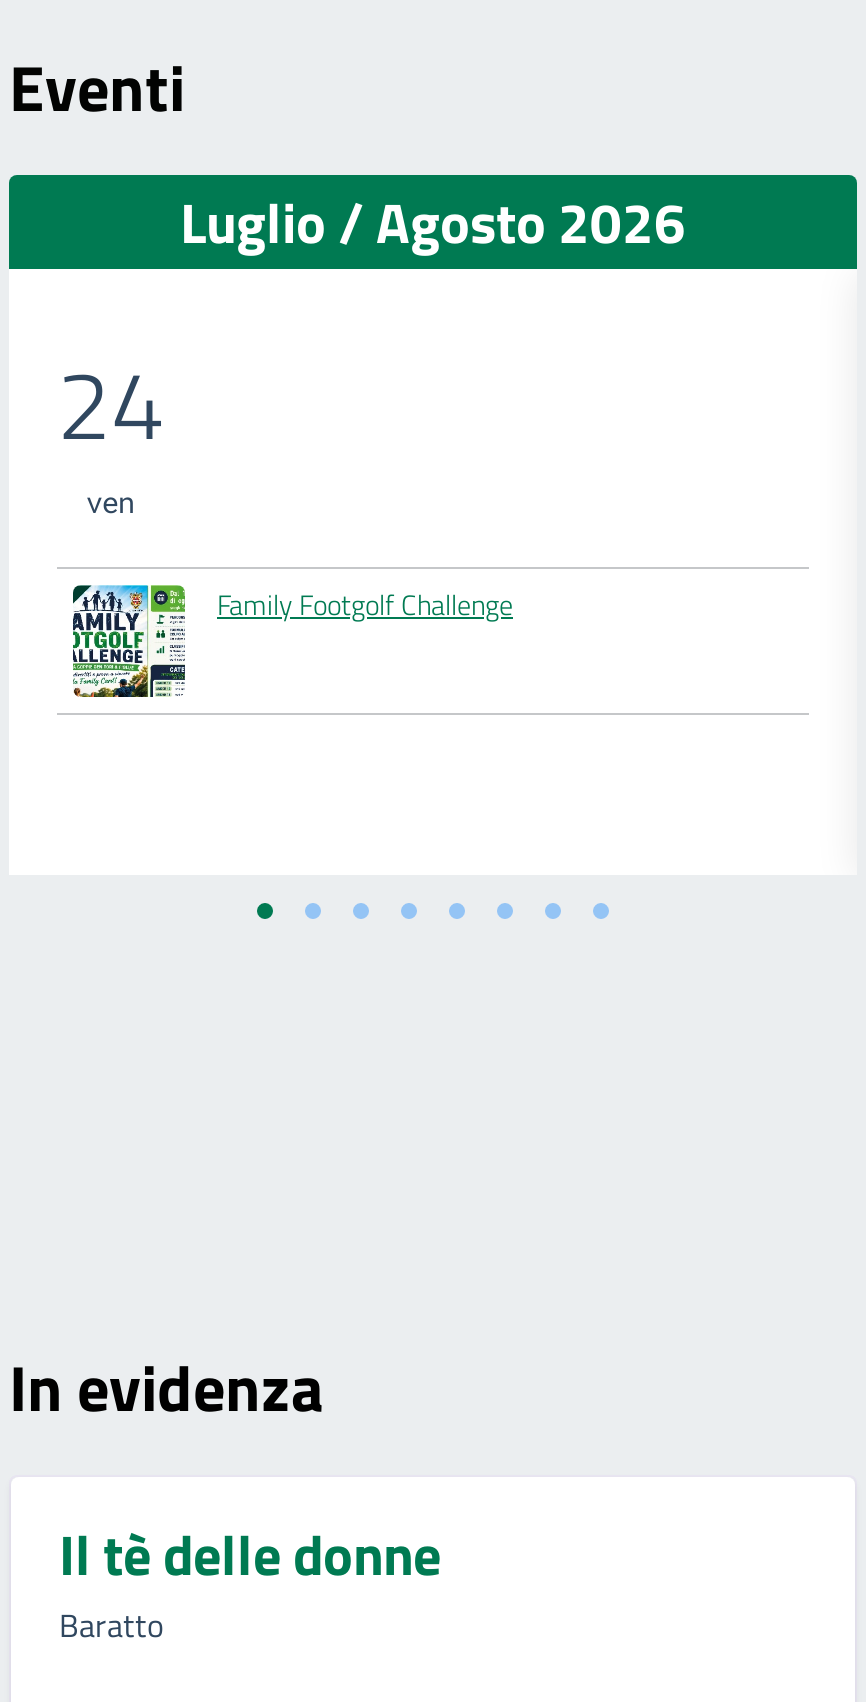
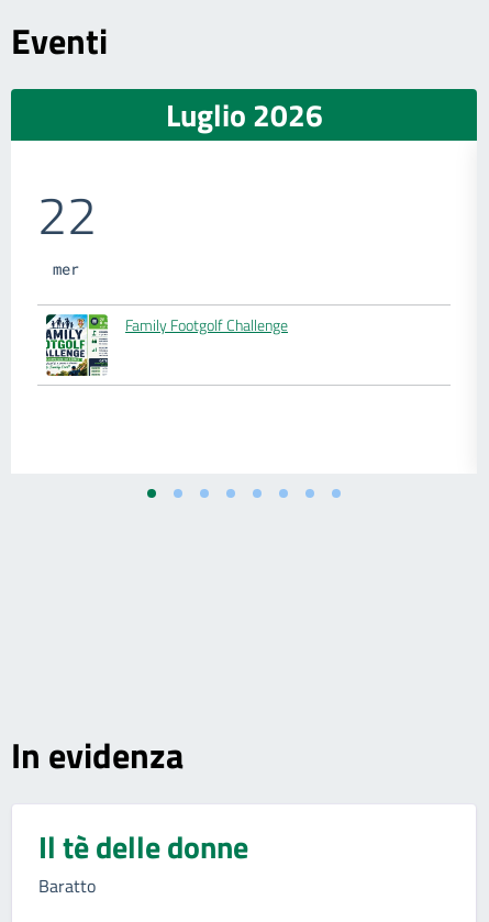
- Luglio / Agosto 2026
+ Luglio 2026

- 24
- ven
+ 22
+ mer
